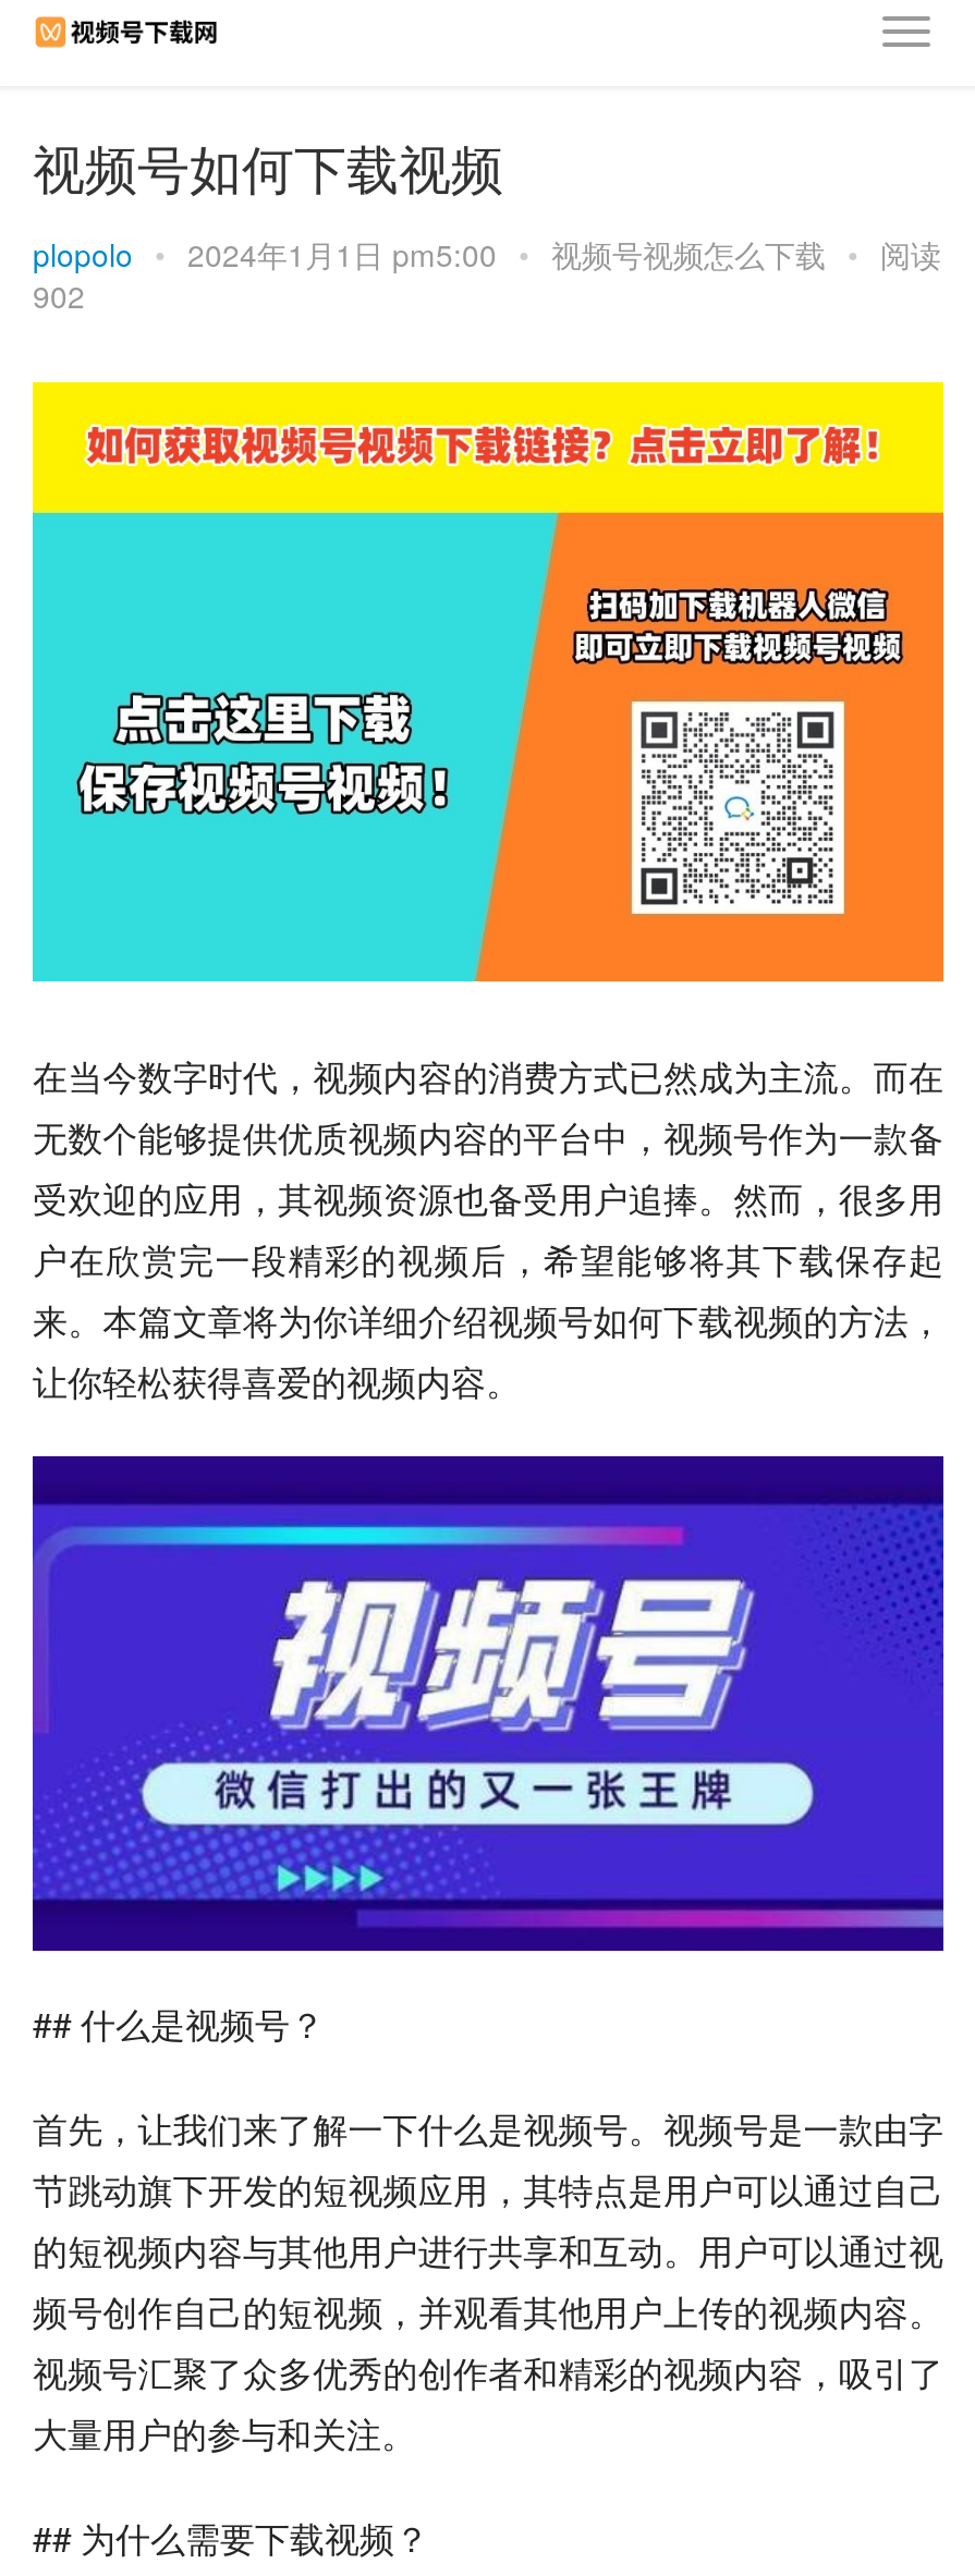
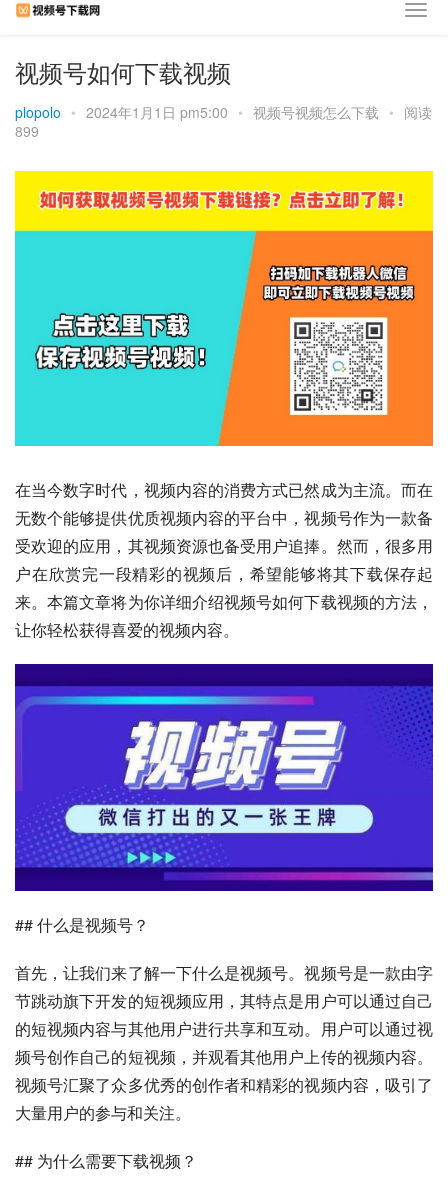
- 902
+ 899
